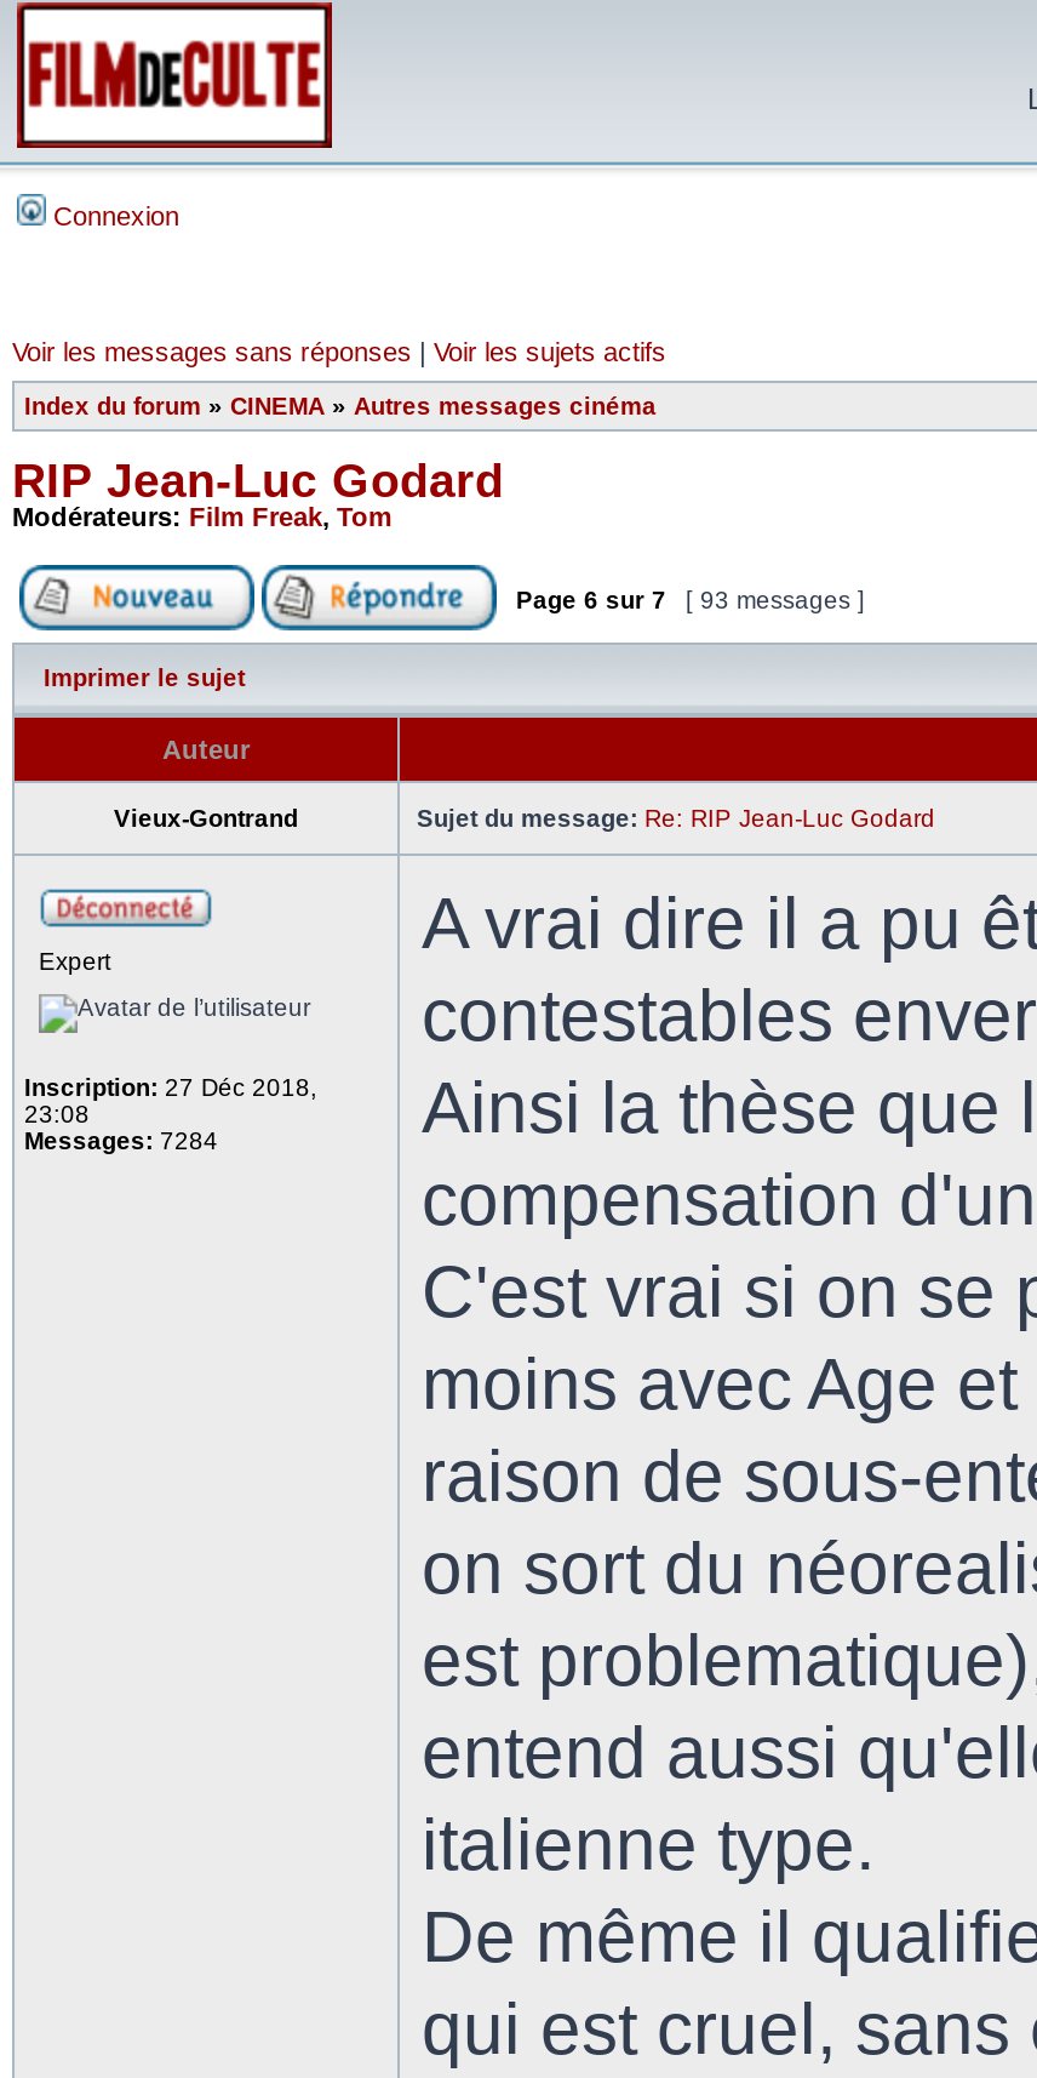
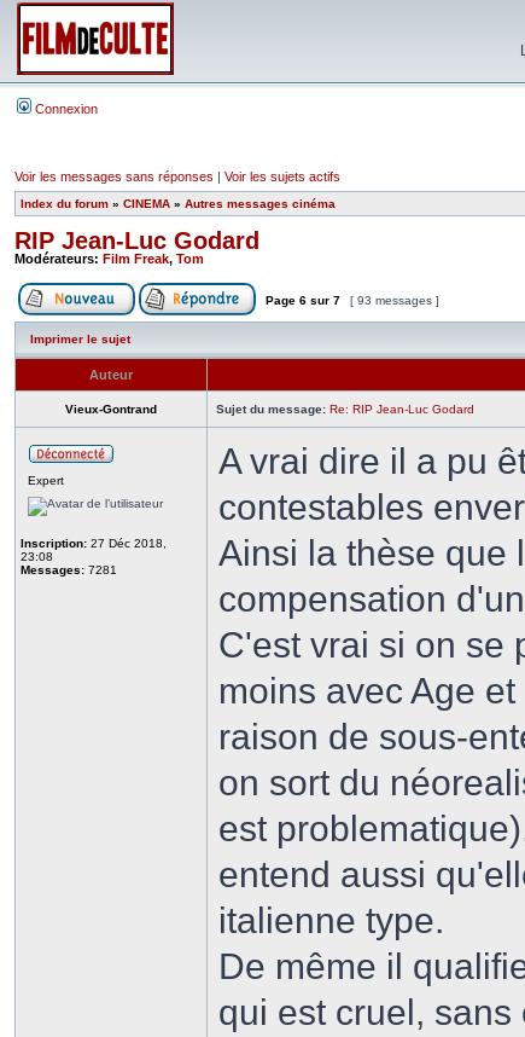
- Messages: 7284
+ Messages: 7281
